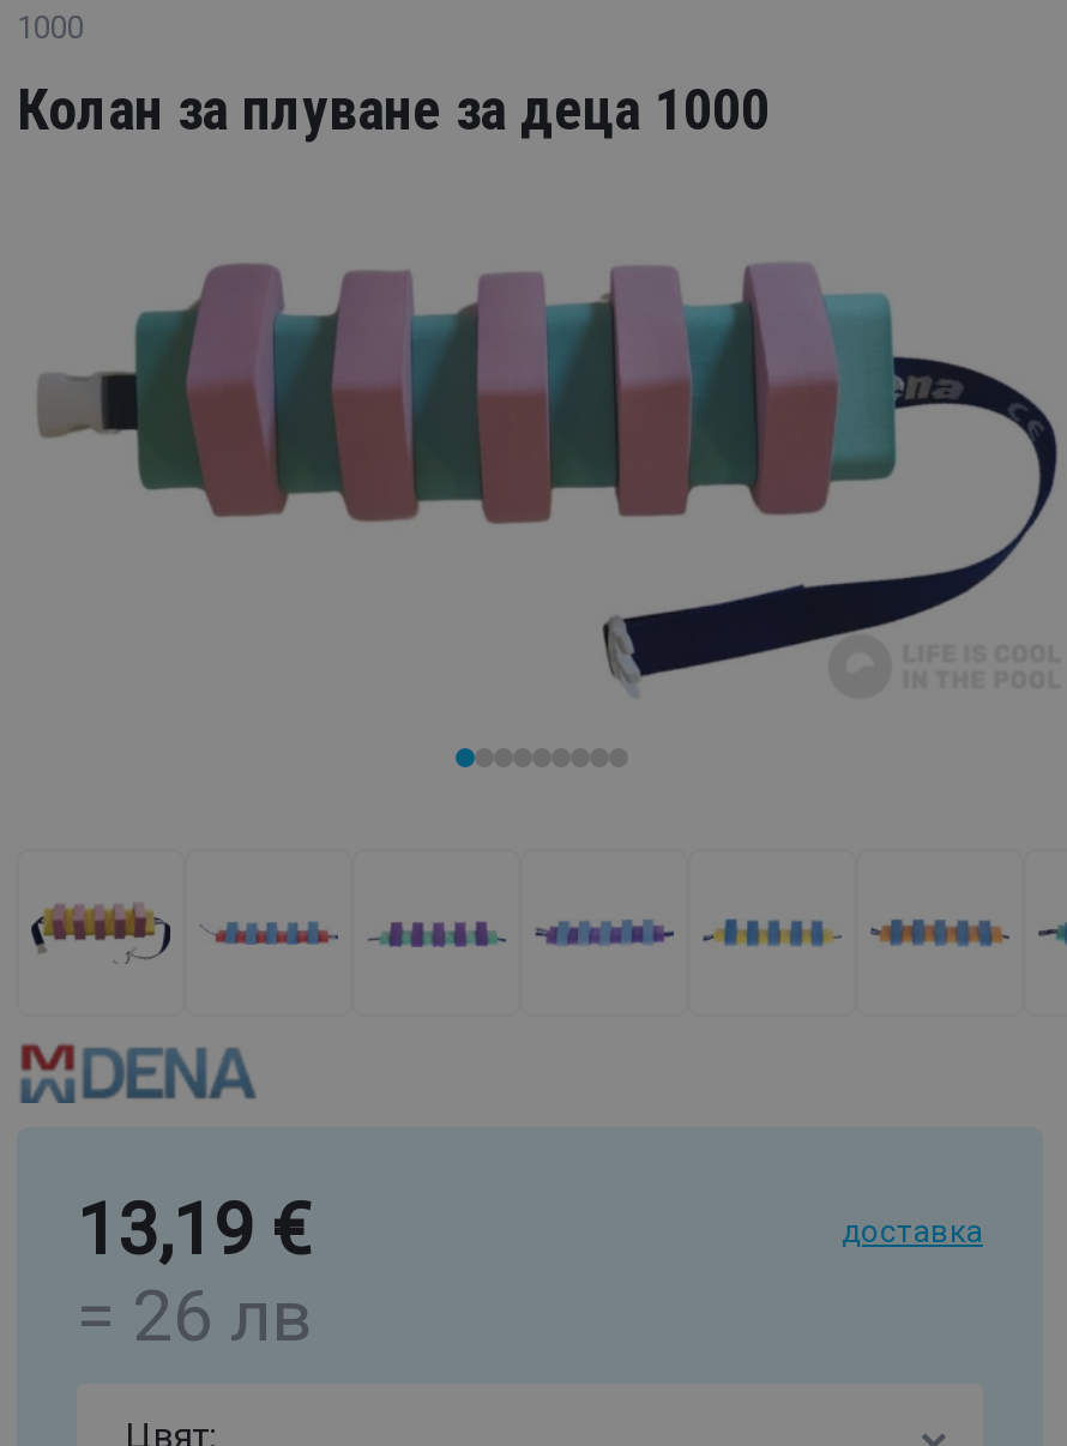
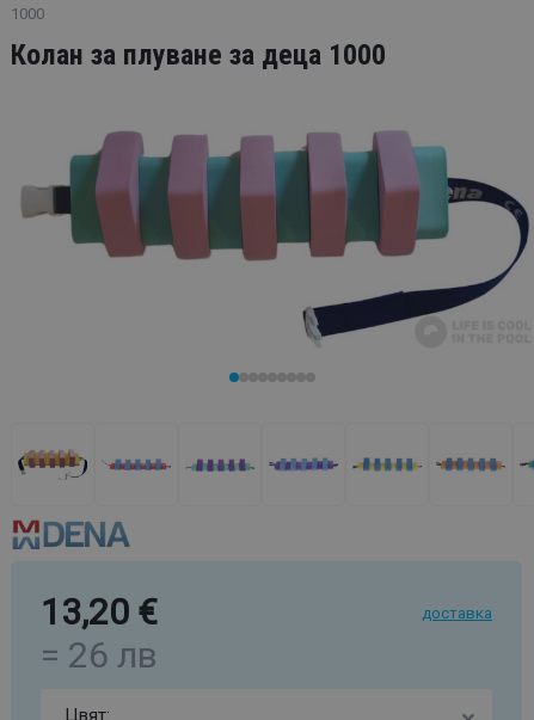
- 13,19 €
+ 13,20 €
